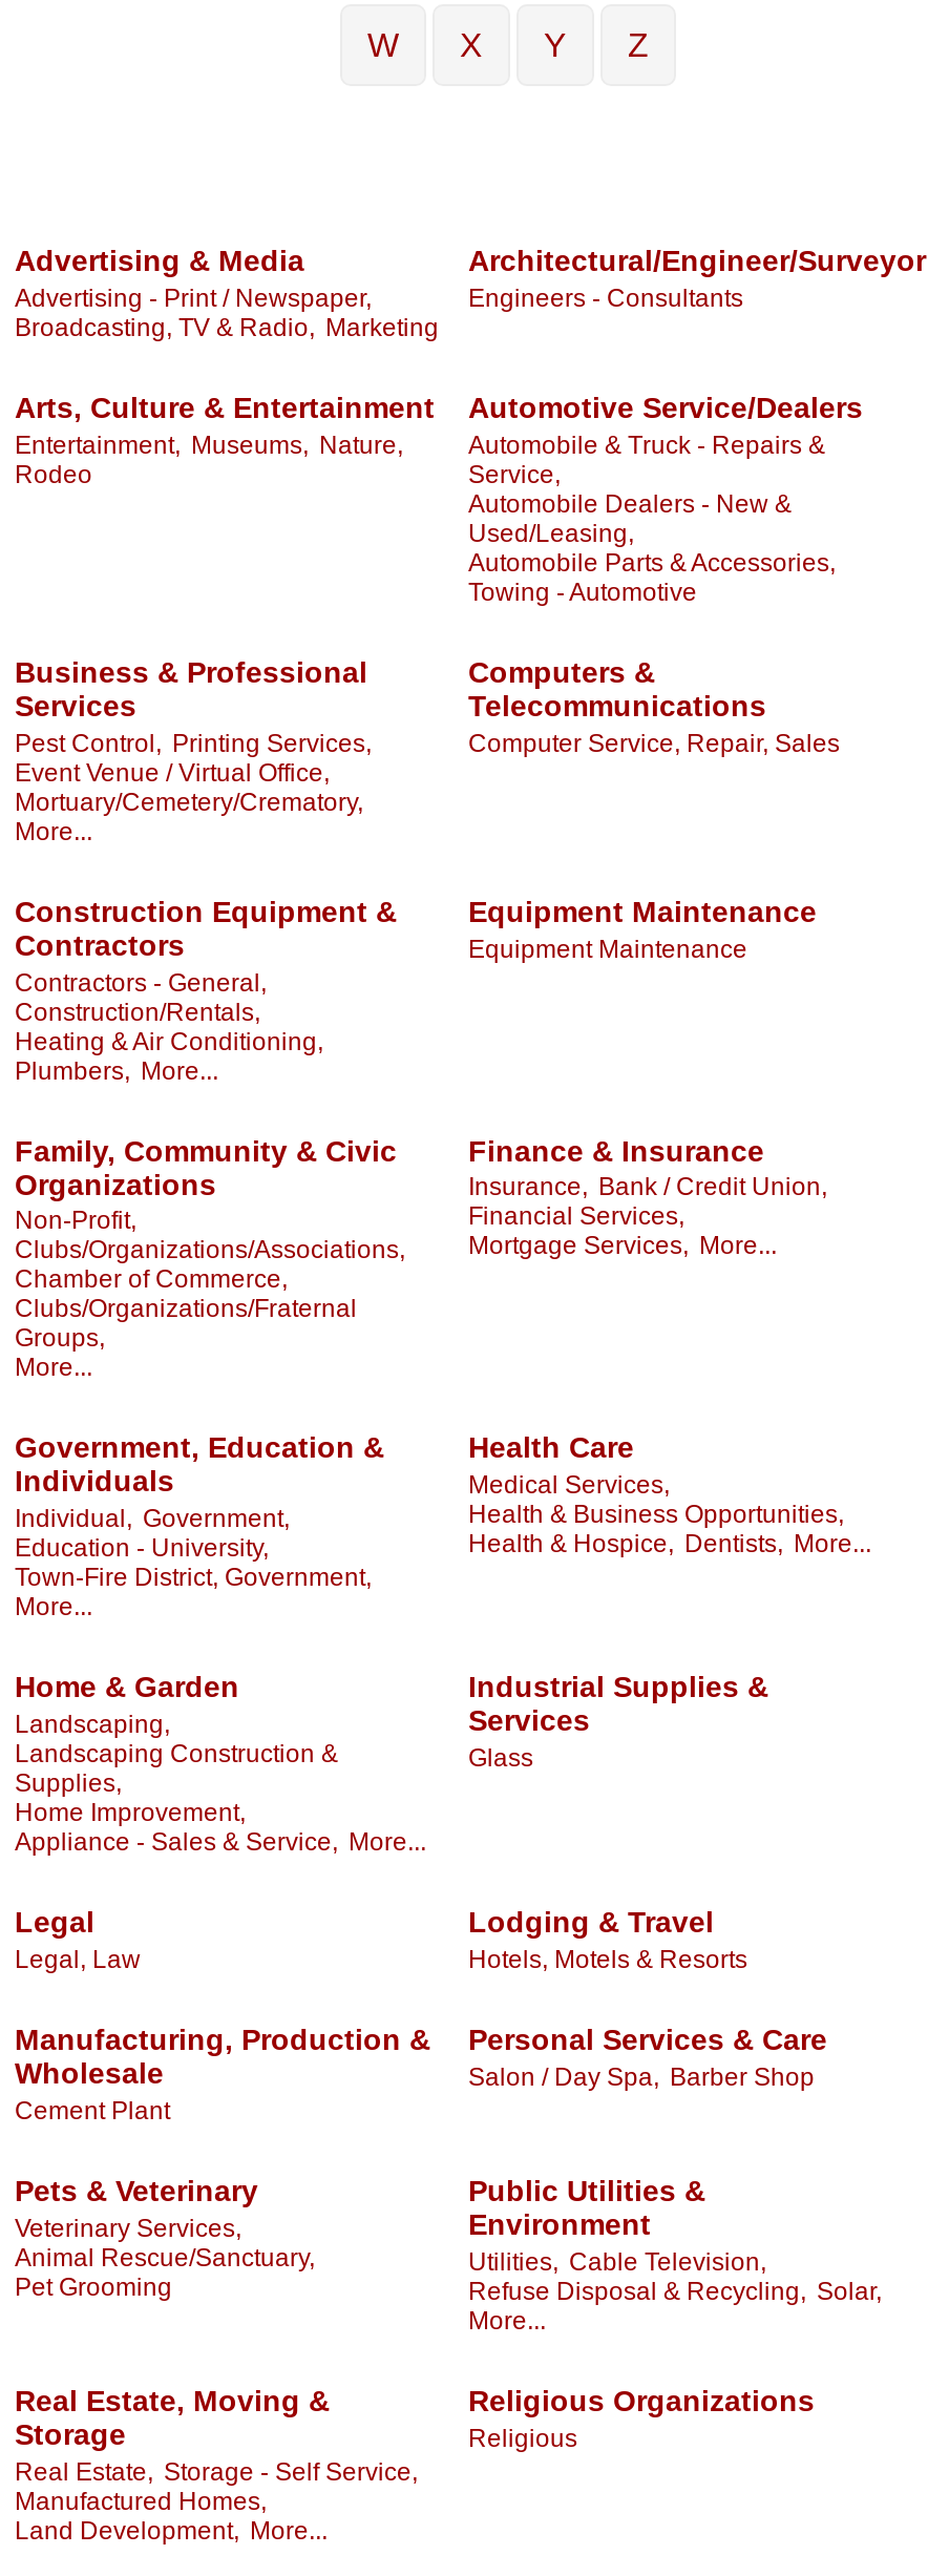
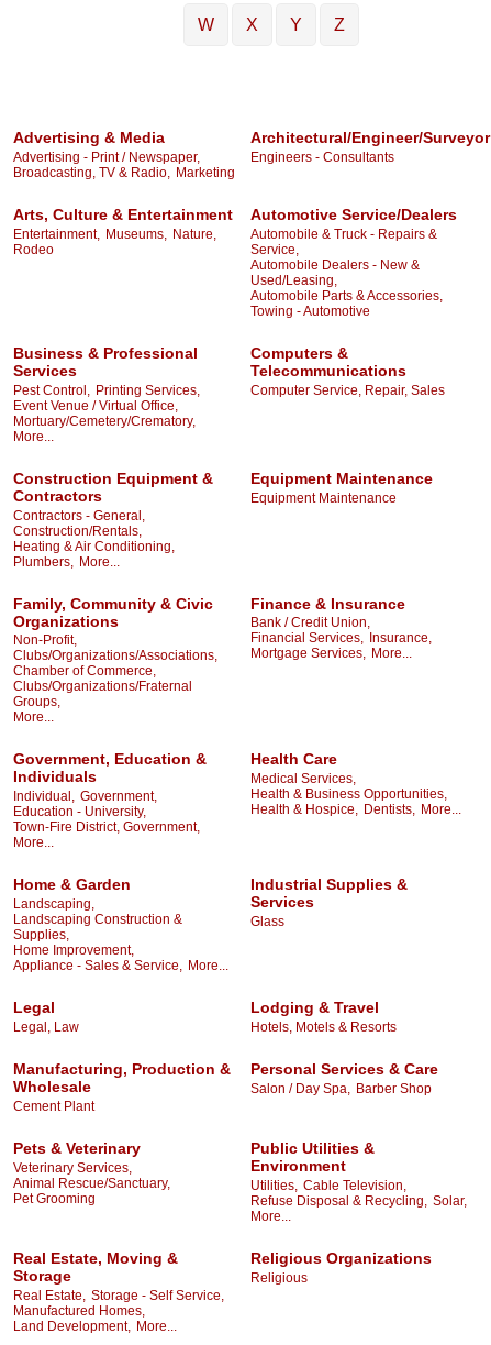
- Insurance, Bank / Credit Union,
- Financial Services,
+ Bank / Credit Union,
+ Financial Services, Insurance,
